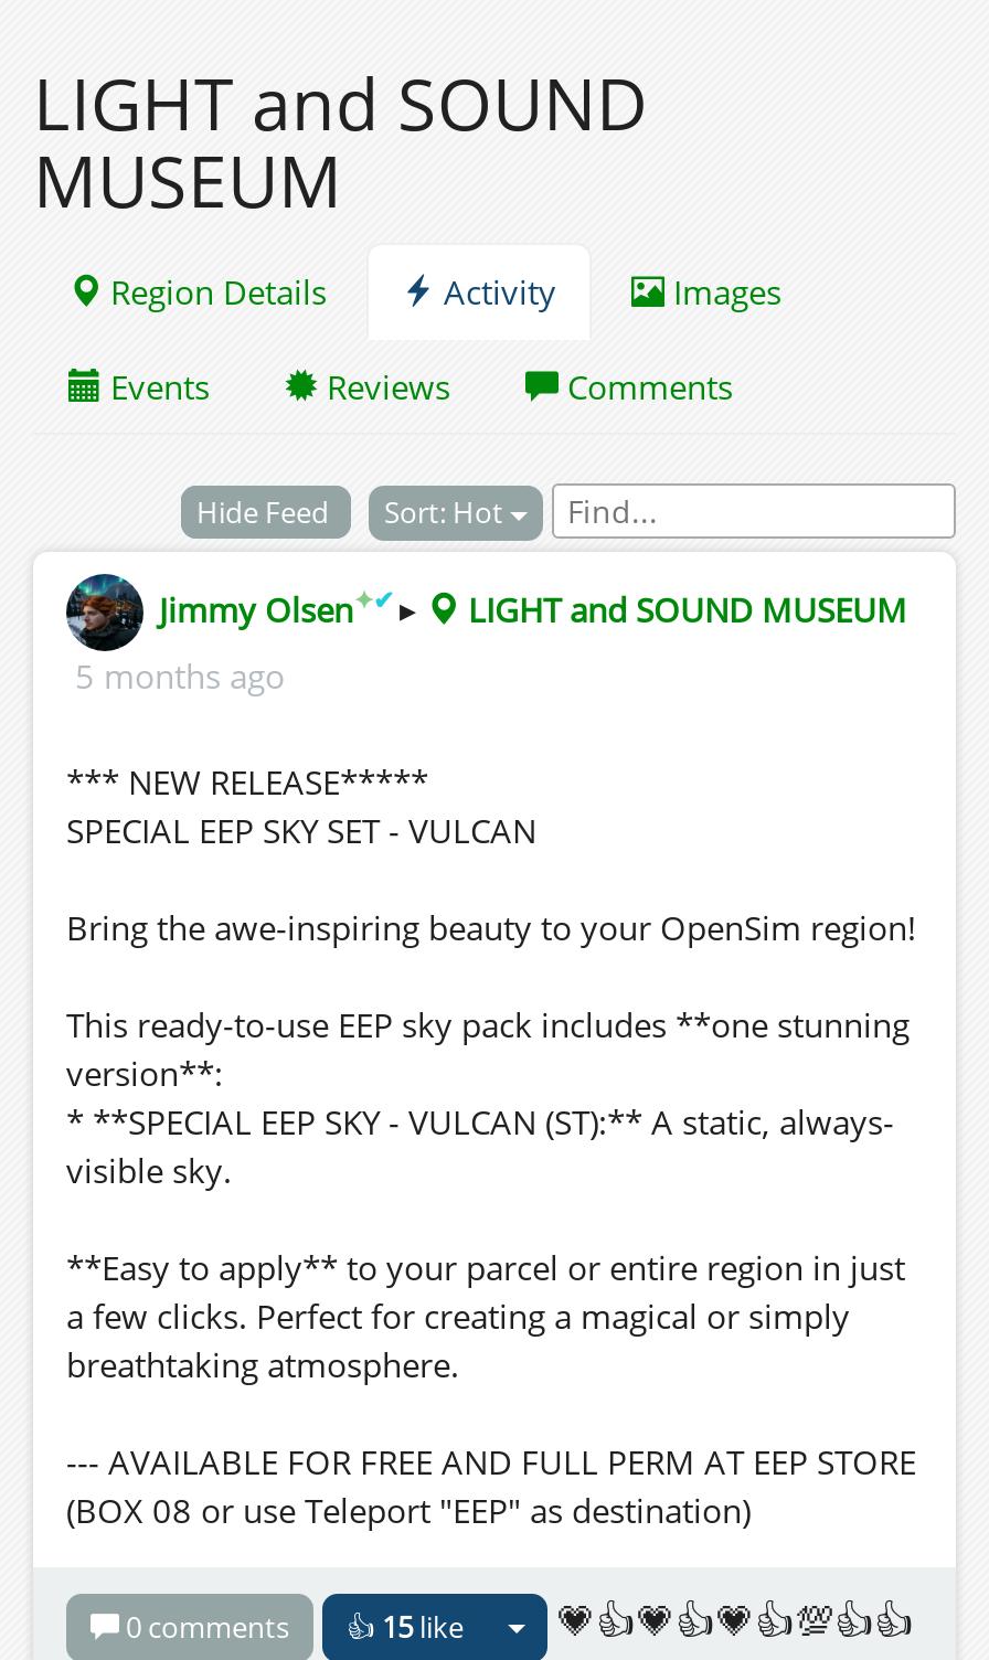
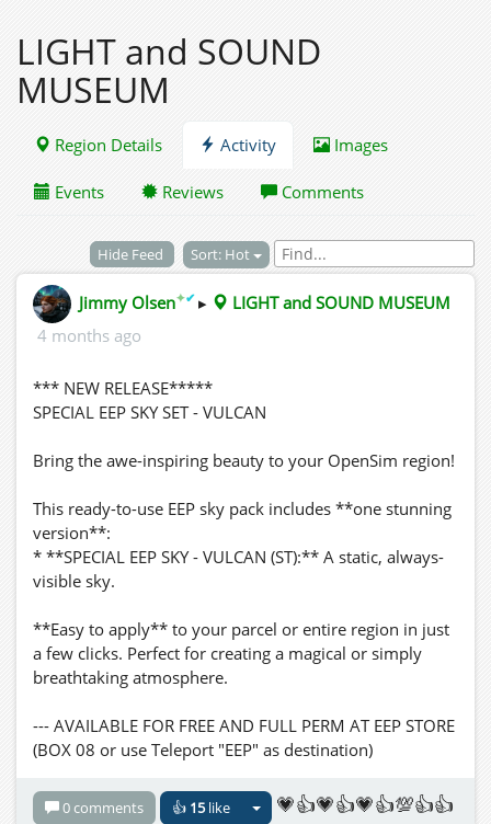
- 5 months ago
+ 4 months ago
